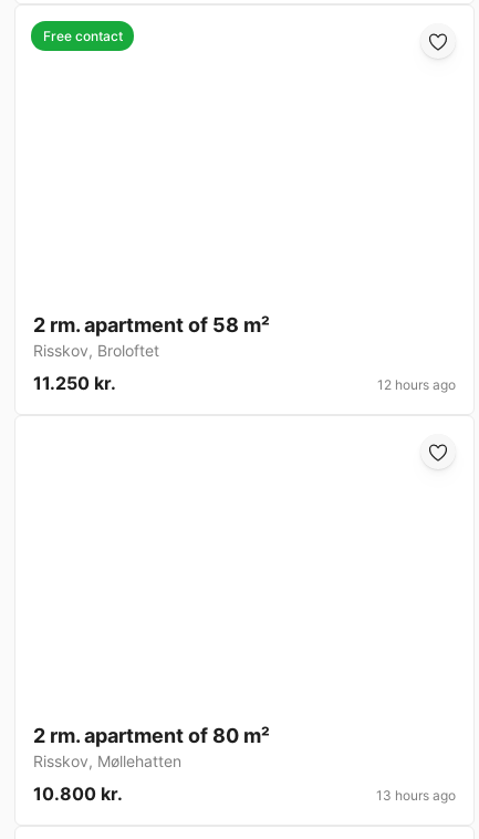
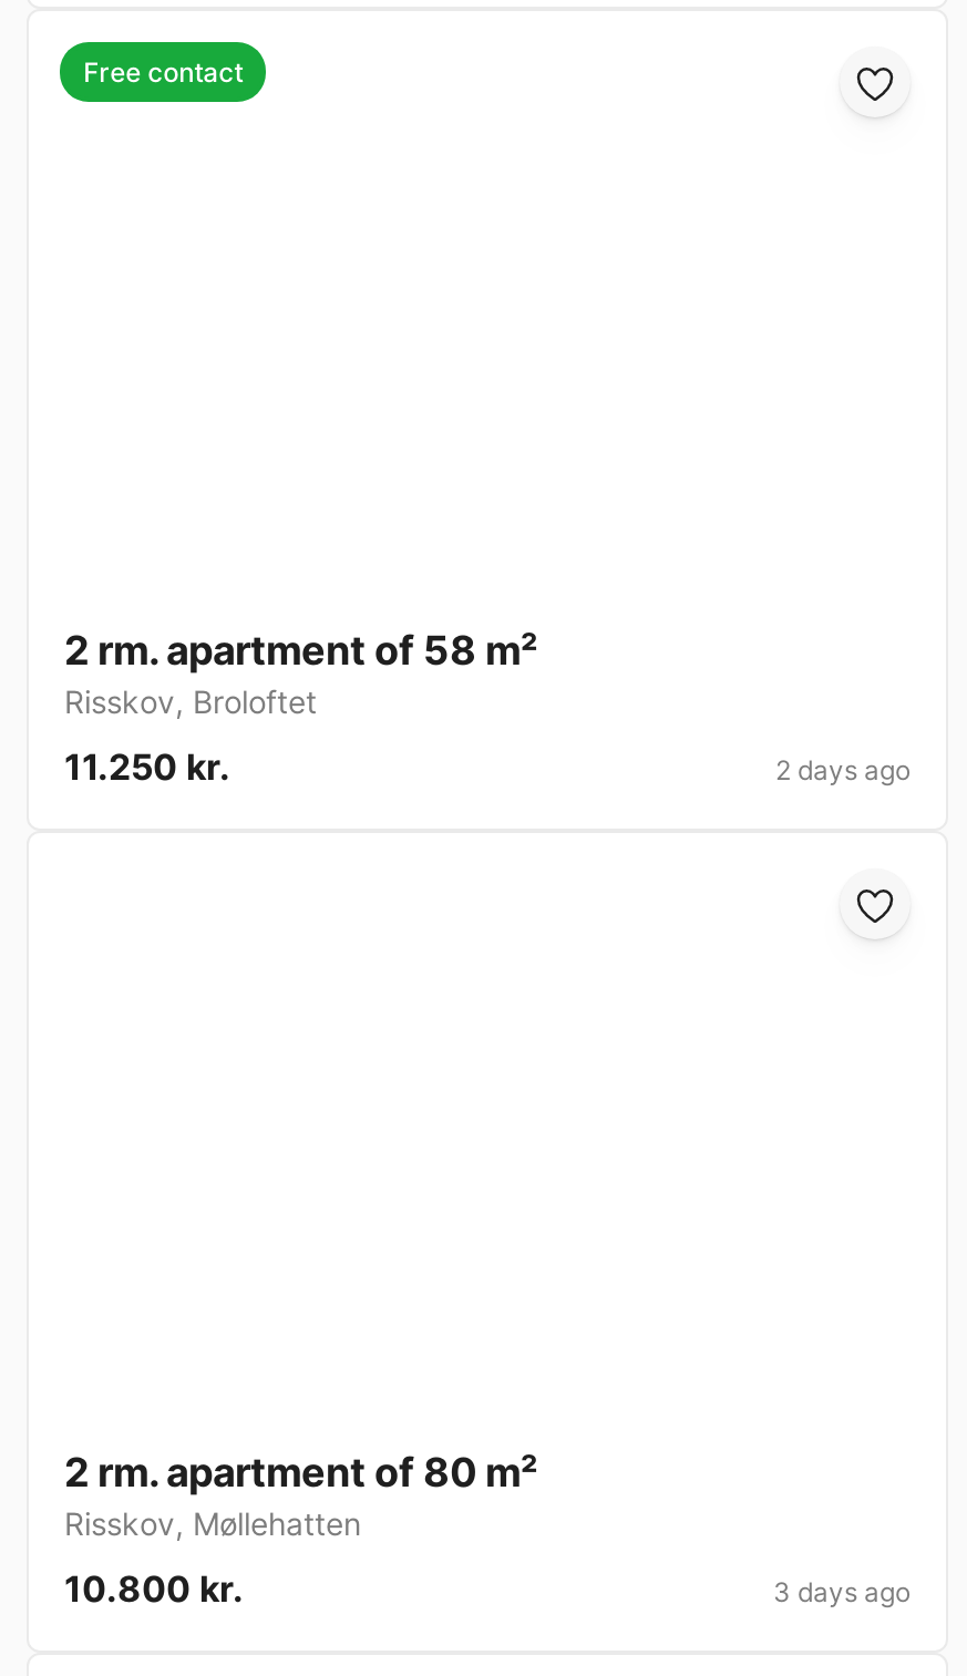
- 12 hours ago
+ 2 days ago

- 13 hours ago
+ 3 days ago
